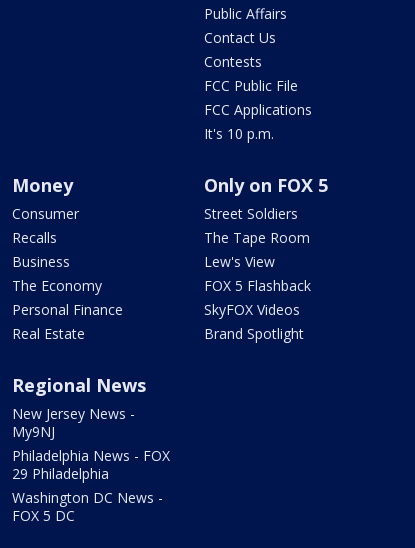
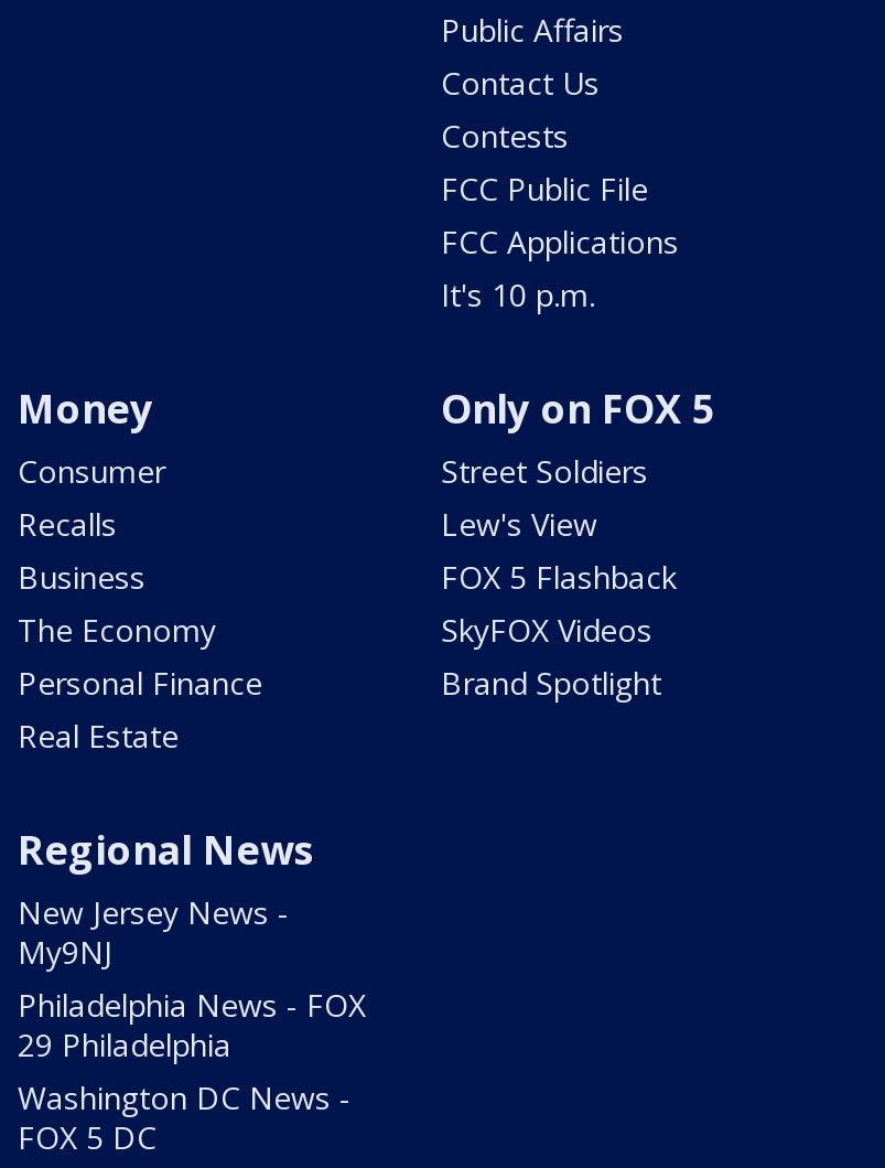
- The Tape Room

moved up: Lew's View | FOX 5 Flashback | SkyFOX Videos | Brand Spotlight
